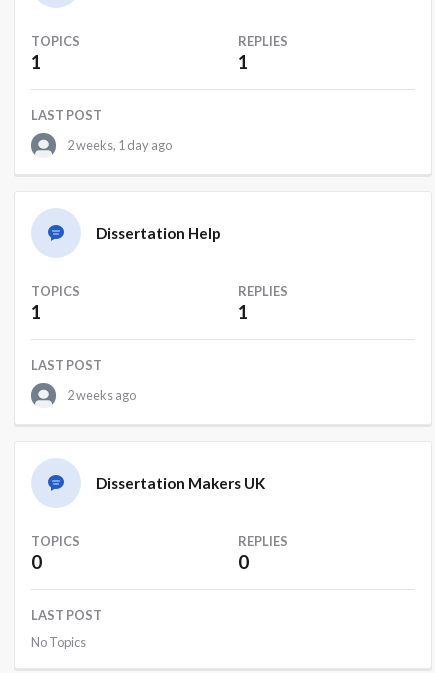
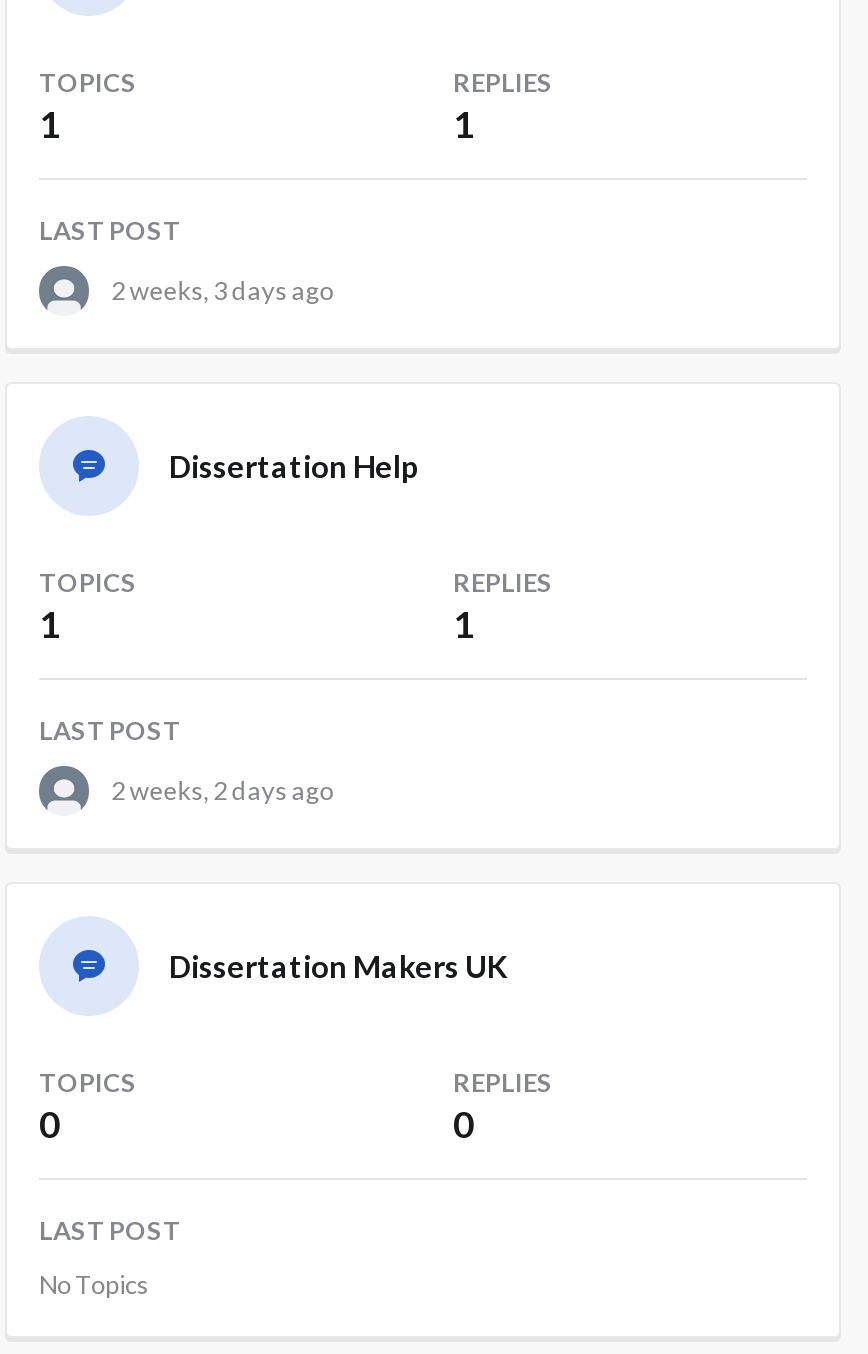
- 2 weeks, 1 day ago
+ 2 weeks, 3 days ago

- 2 weeks ago
+ 2 weeks, 2 days ago
